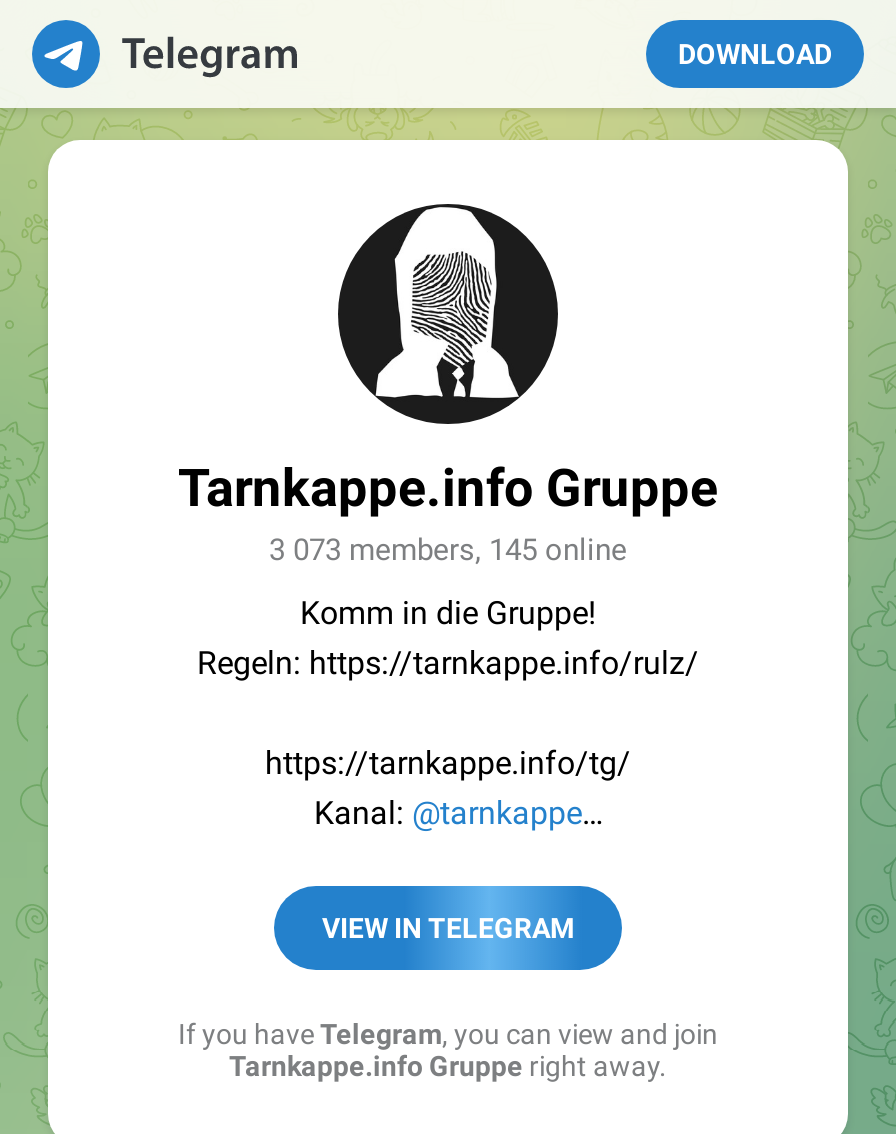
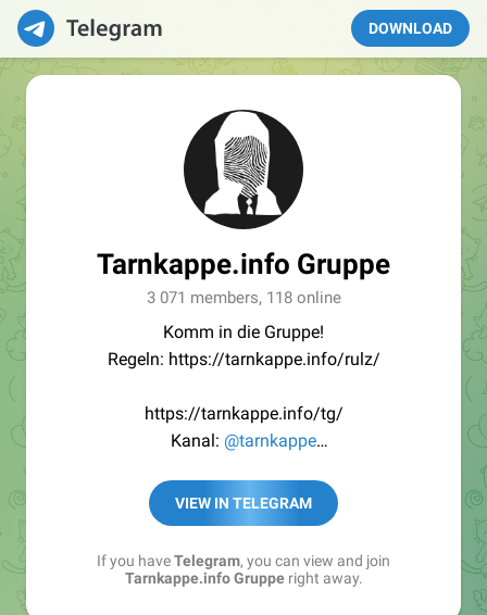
- 3 073 members, 145 online
+ 3 071 members, 118 online
